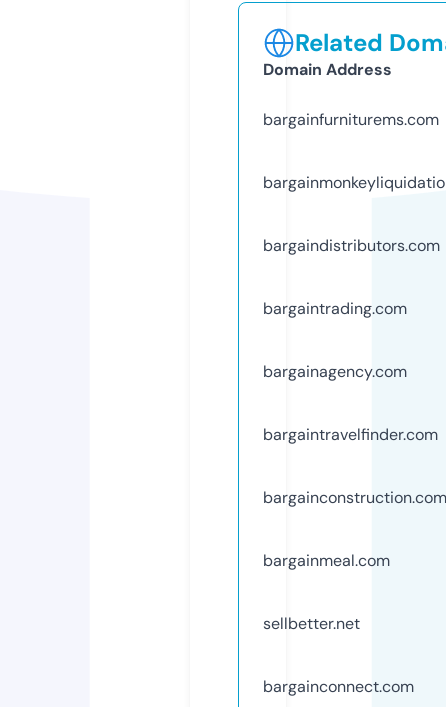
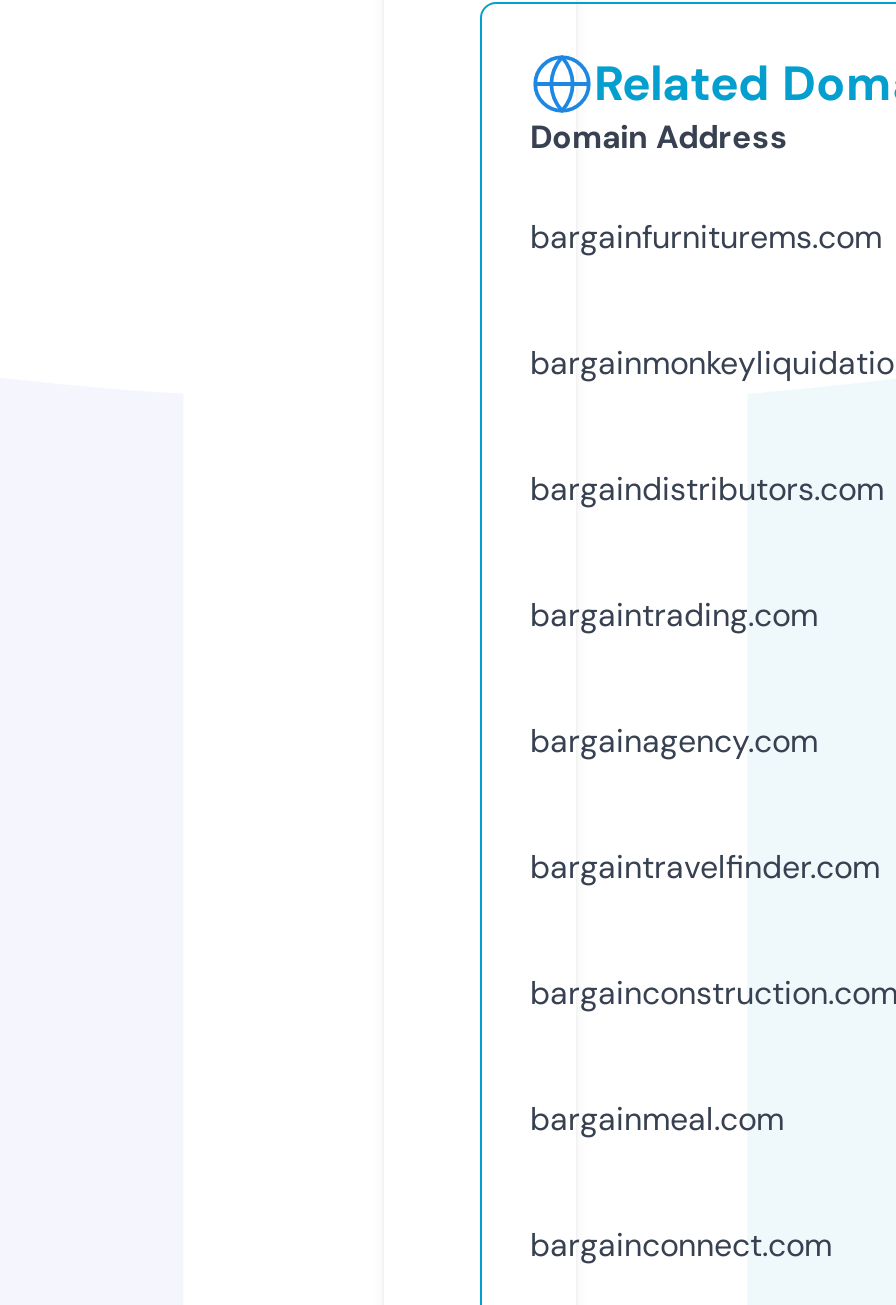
- sellbetter.net
